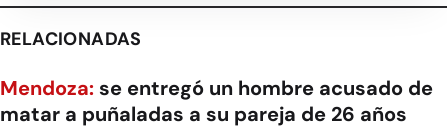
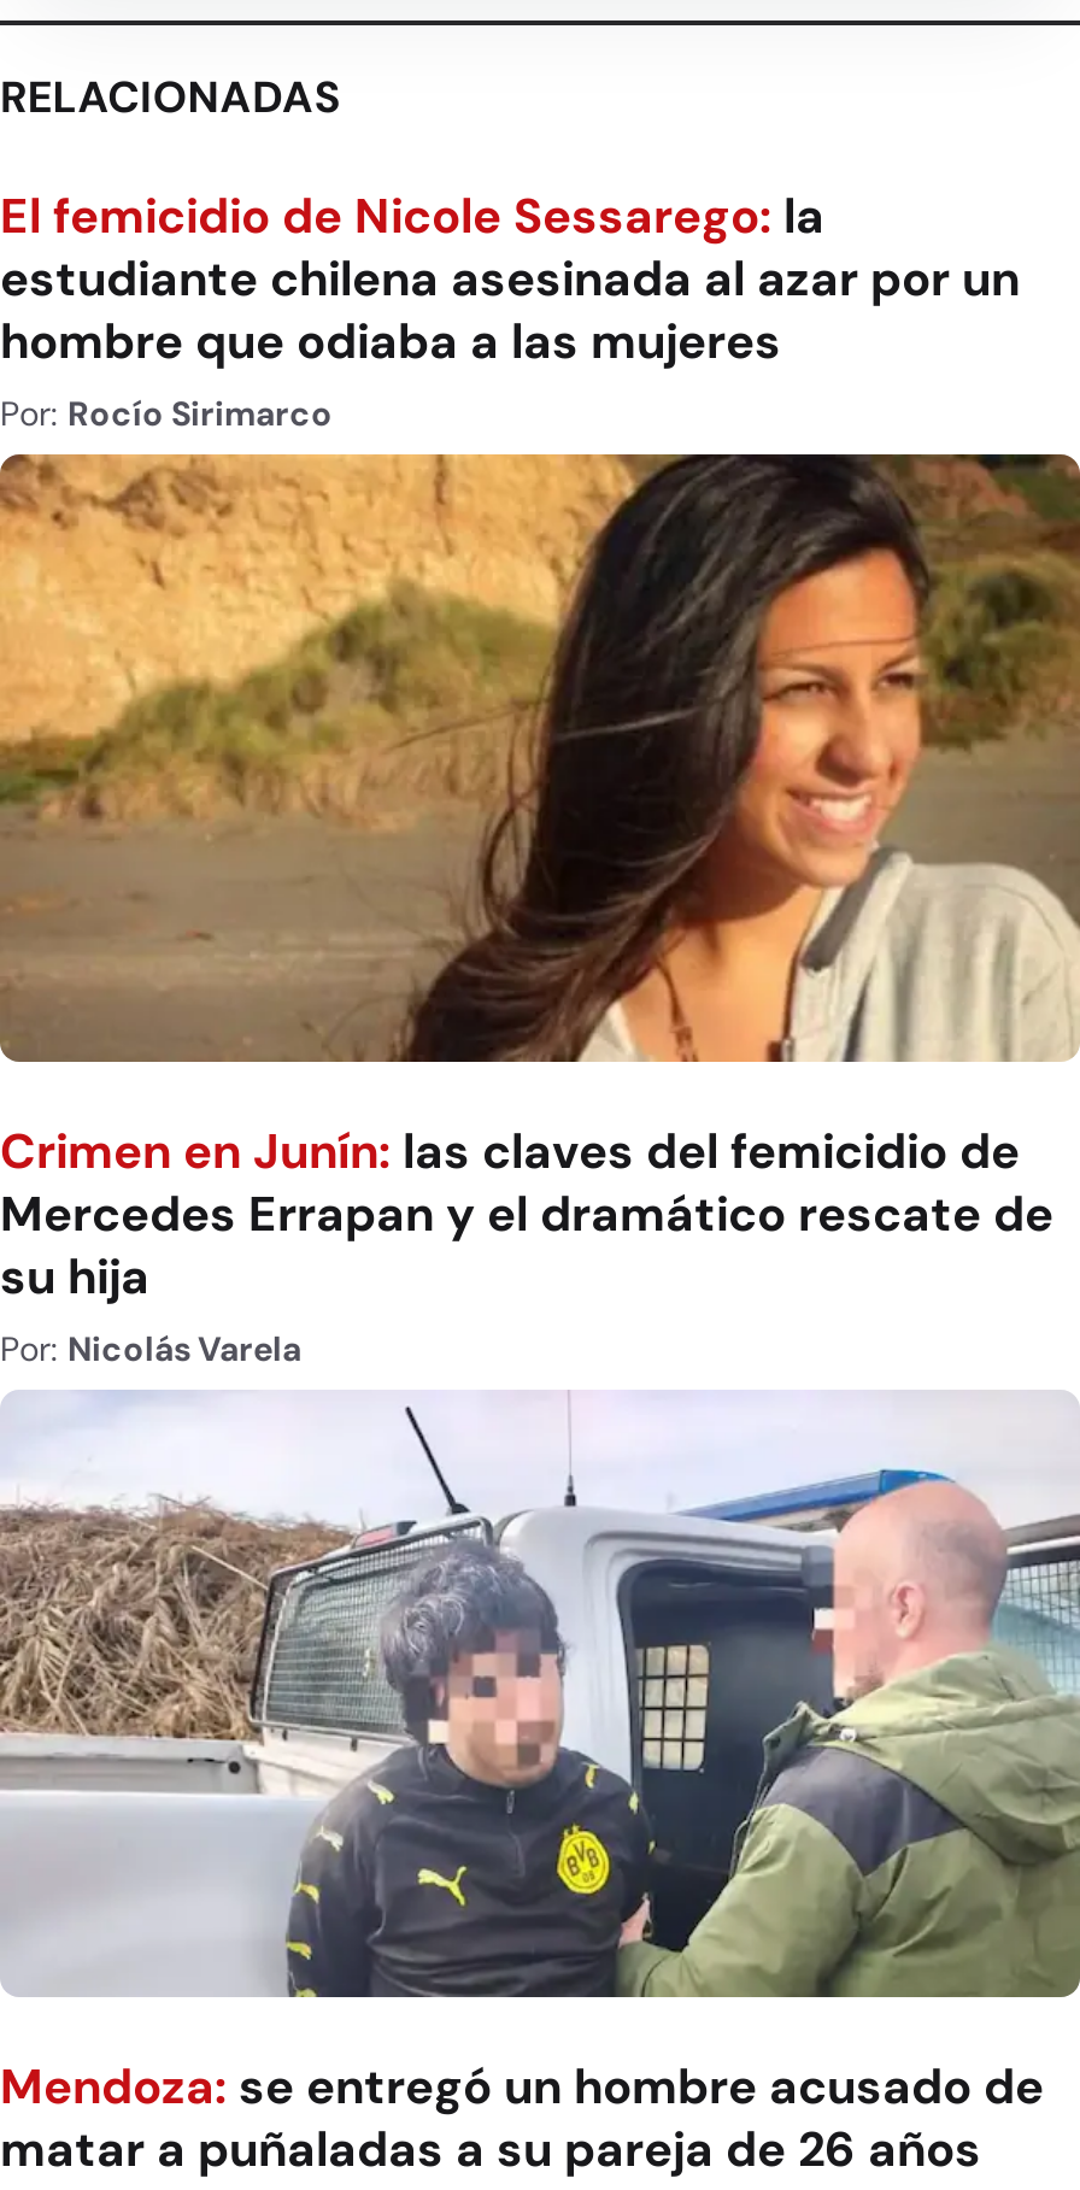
+ El femicidio de Nicole Sessarego: la
+ estudiante chilena asesinada al azar por un
+ hombre que odiaba a las mujeres
+ Por: Rocío Sirimarco

+ [image]
+ Crimen en Junín: las claves del femicidio de
+ Mercedes Errapan y el dramático rescate de
+ su hija
+ Por: Nicolás Varela

+ [image]
